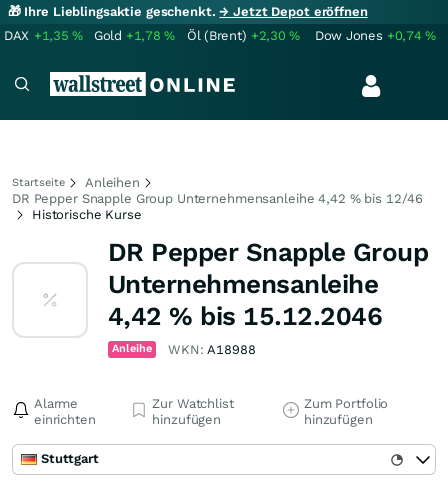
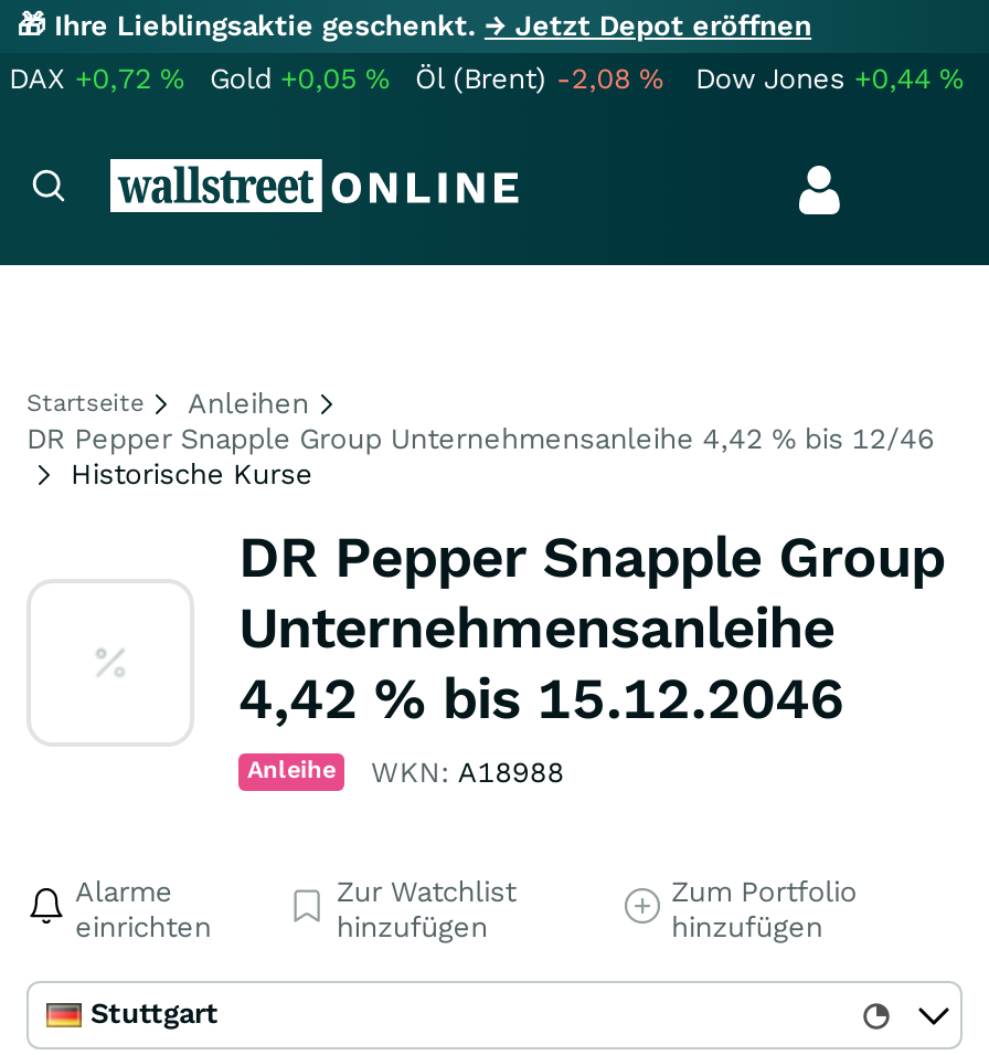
- DAX +1,35%
+ DAX +0,72%

- Gold +1,78%
+ Gold +0,05%

- Öl (Brent) +2,30%
+ Öl (Brent) -2,08%

- Dow Jones +0,74%
+ Dow Jones +0,44%
